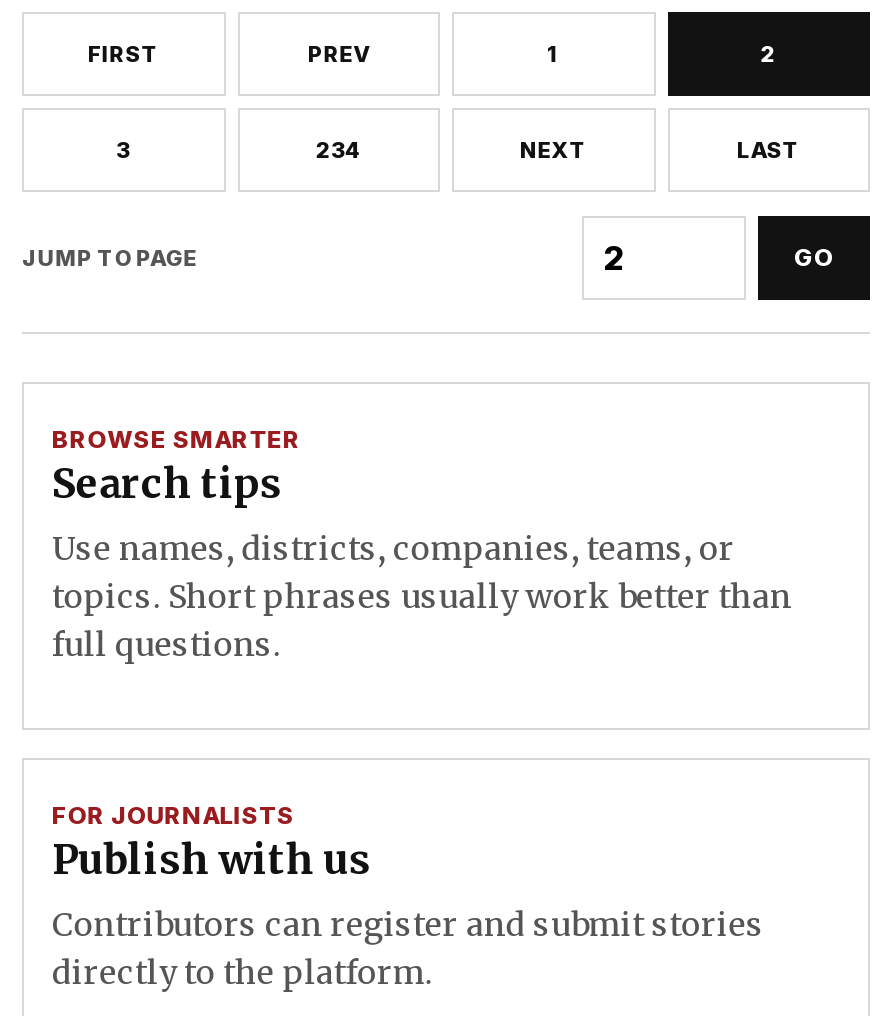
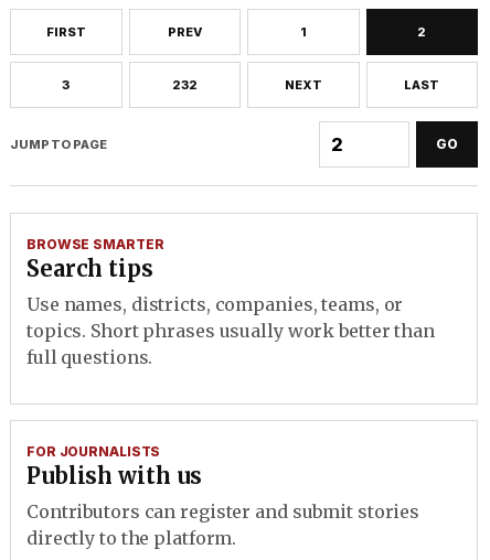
- 234
+ 232
